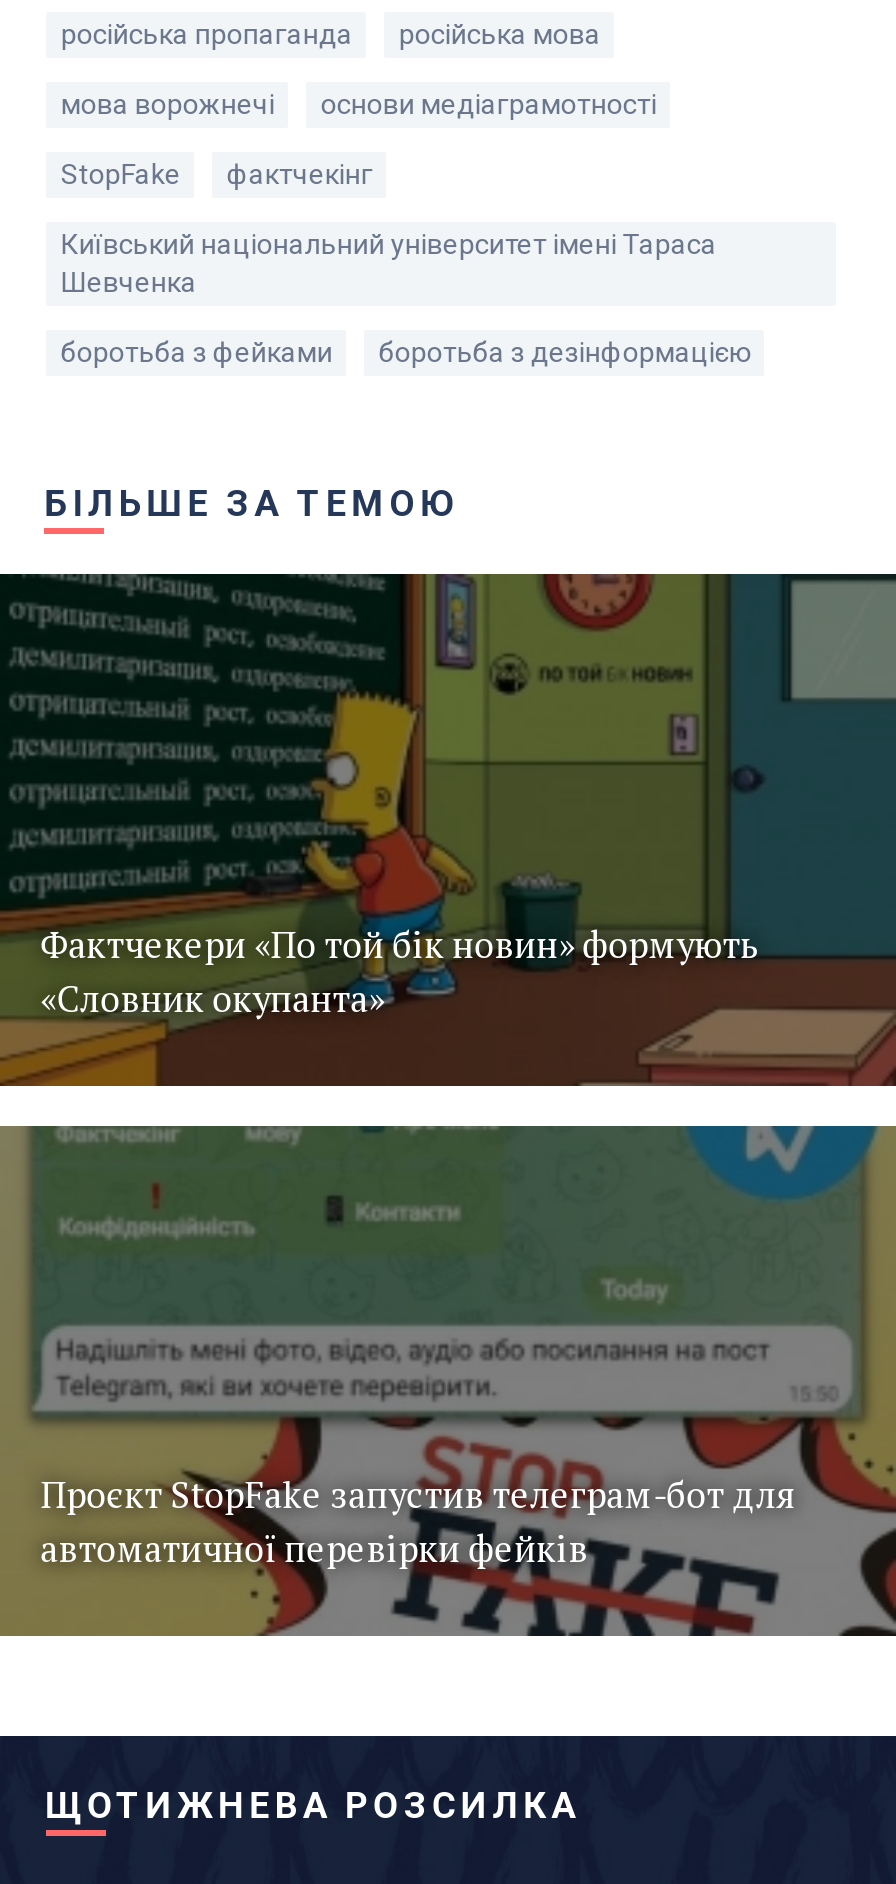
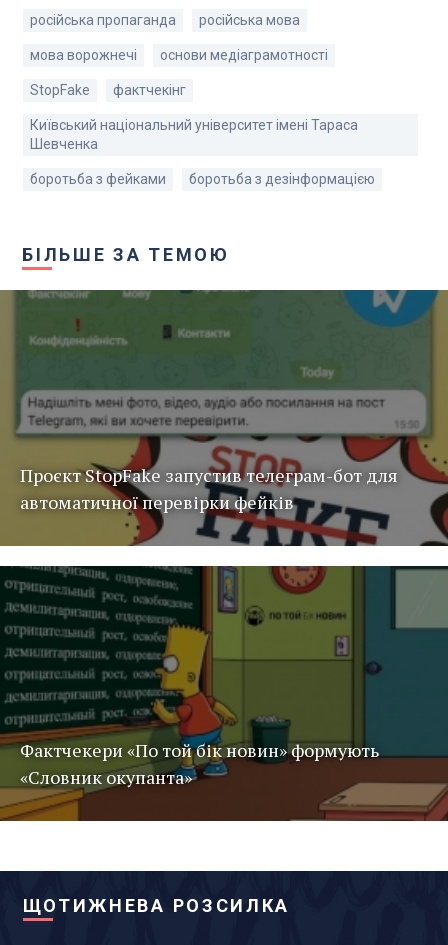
moved down: [image] | Фактчекери «По той бік новин» формують | «Словник окупанта»

moved up: [image]

moved up: [image] | Проєкт StopFake запустив телеграм-бот для | автоматичної перевірки фейків

moved up: [image]
